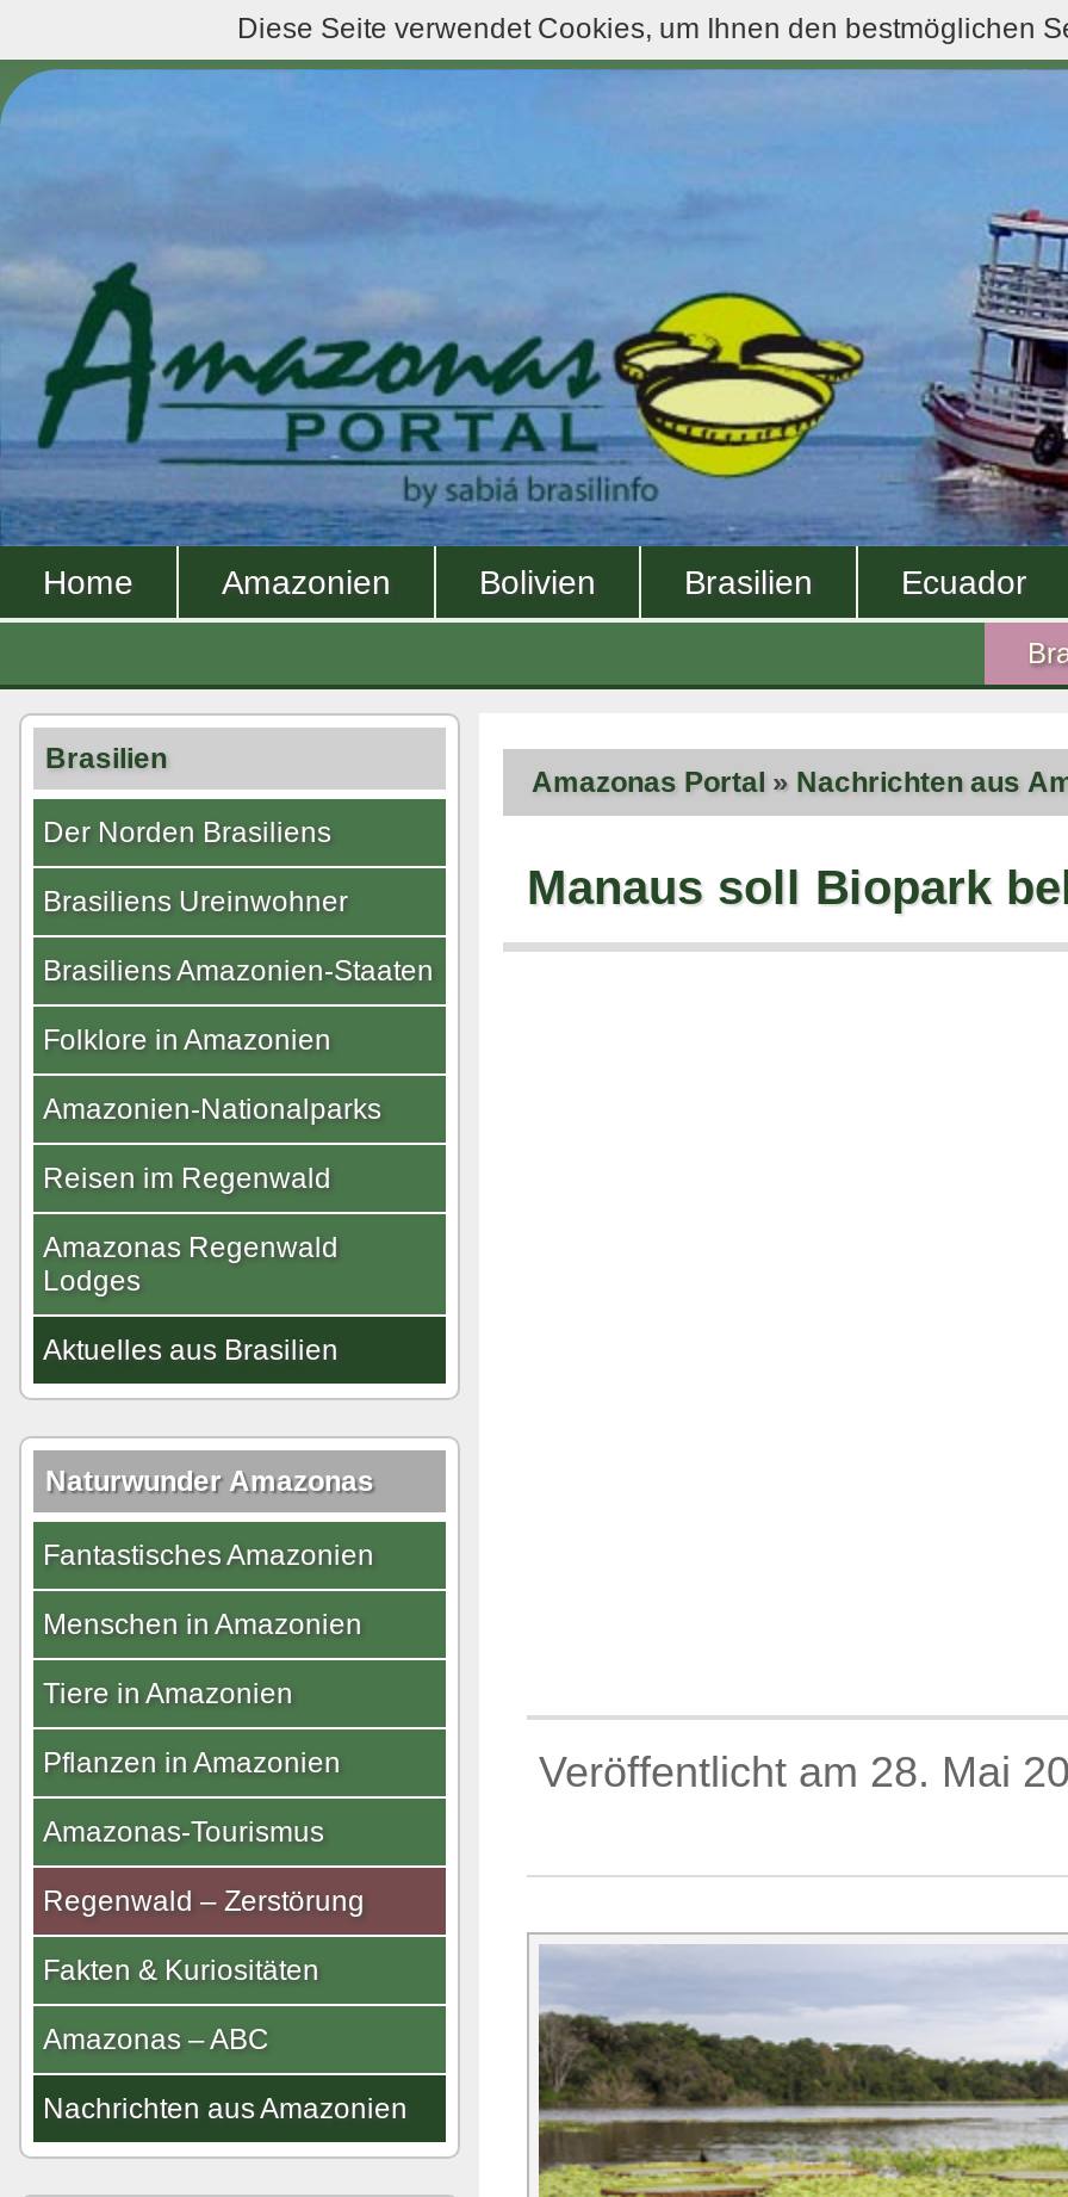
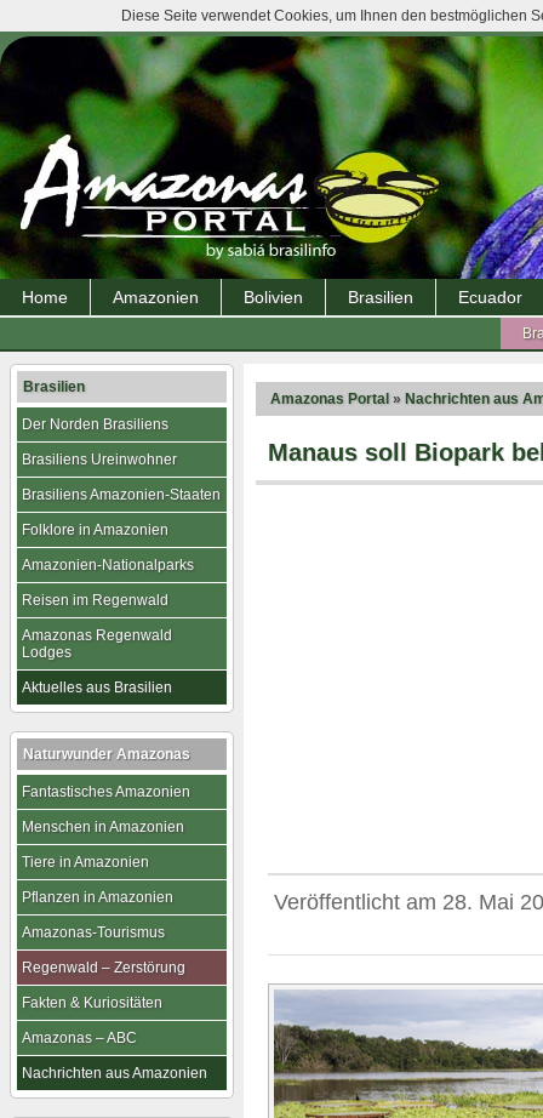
- [image]
+ [image]
